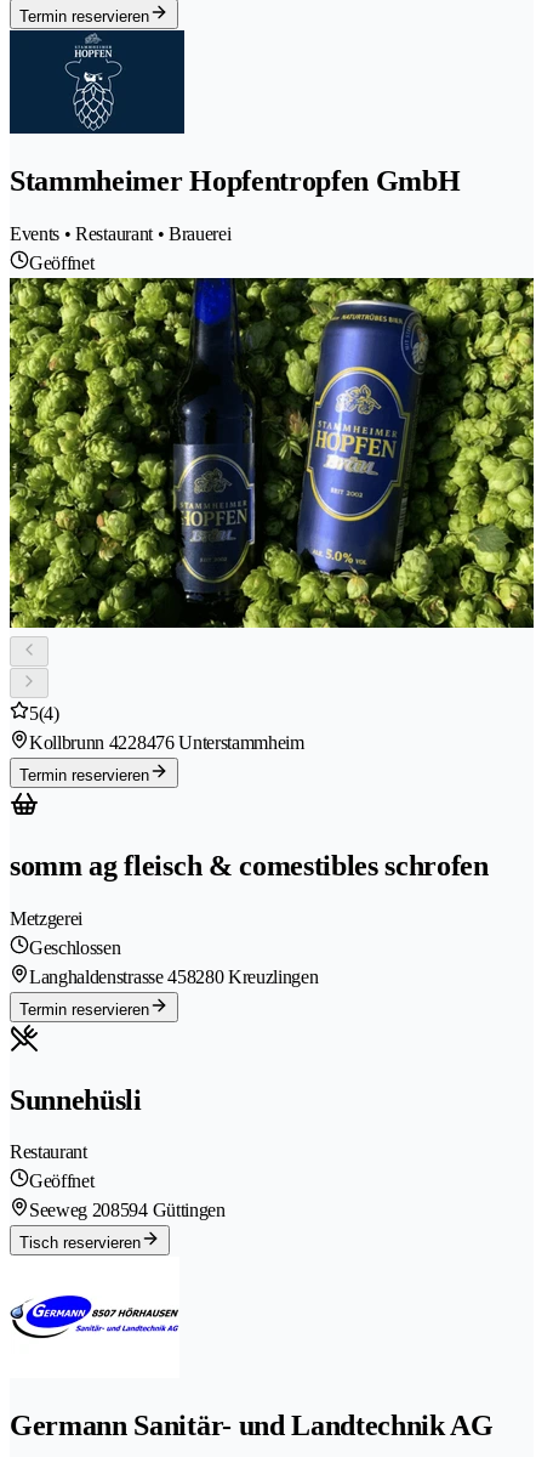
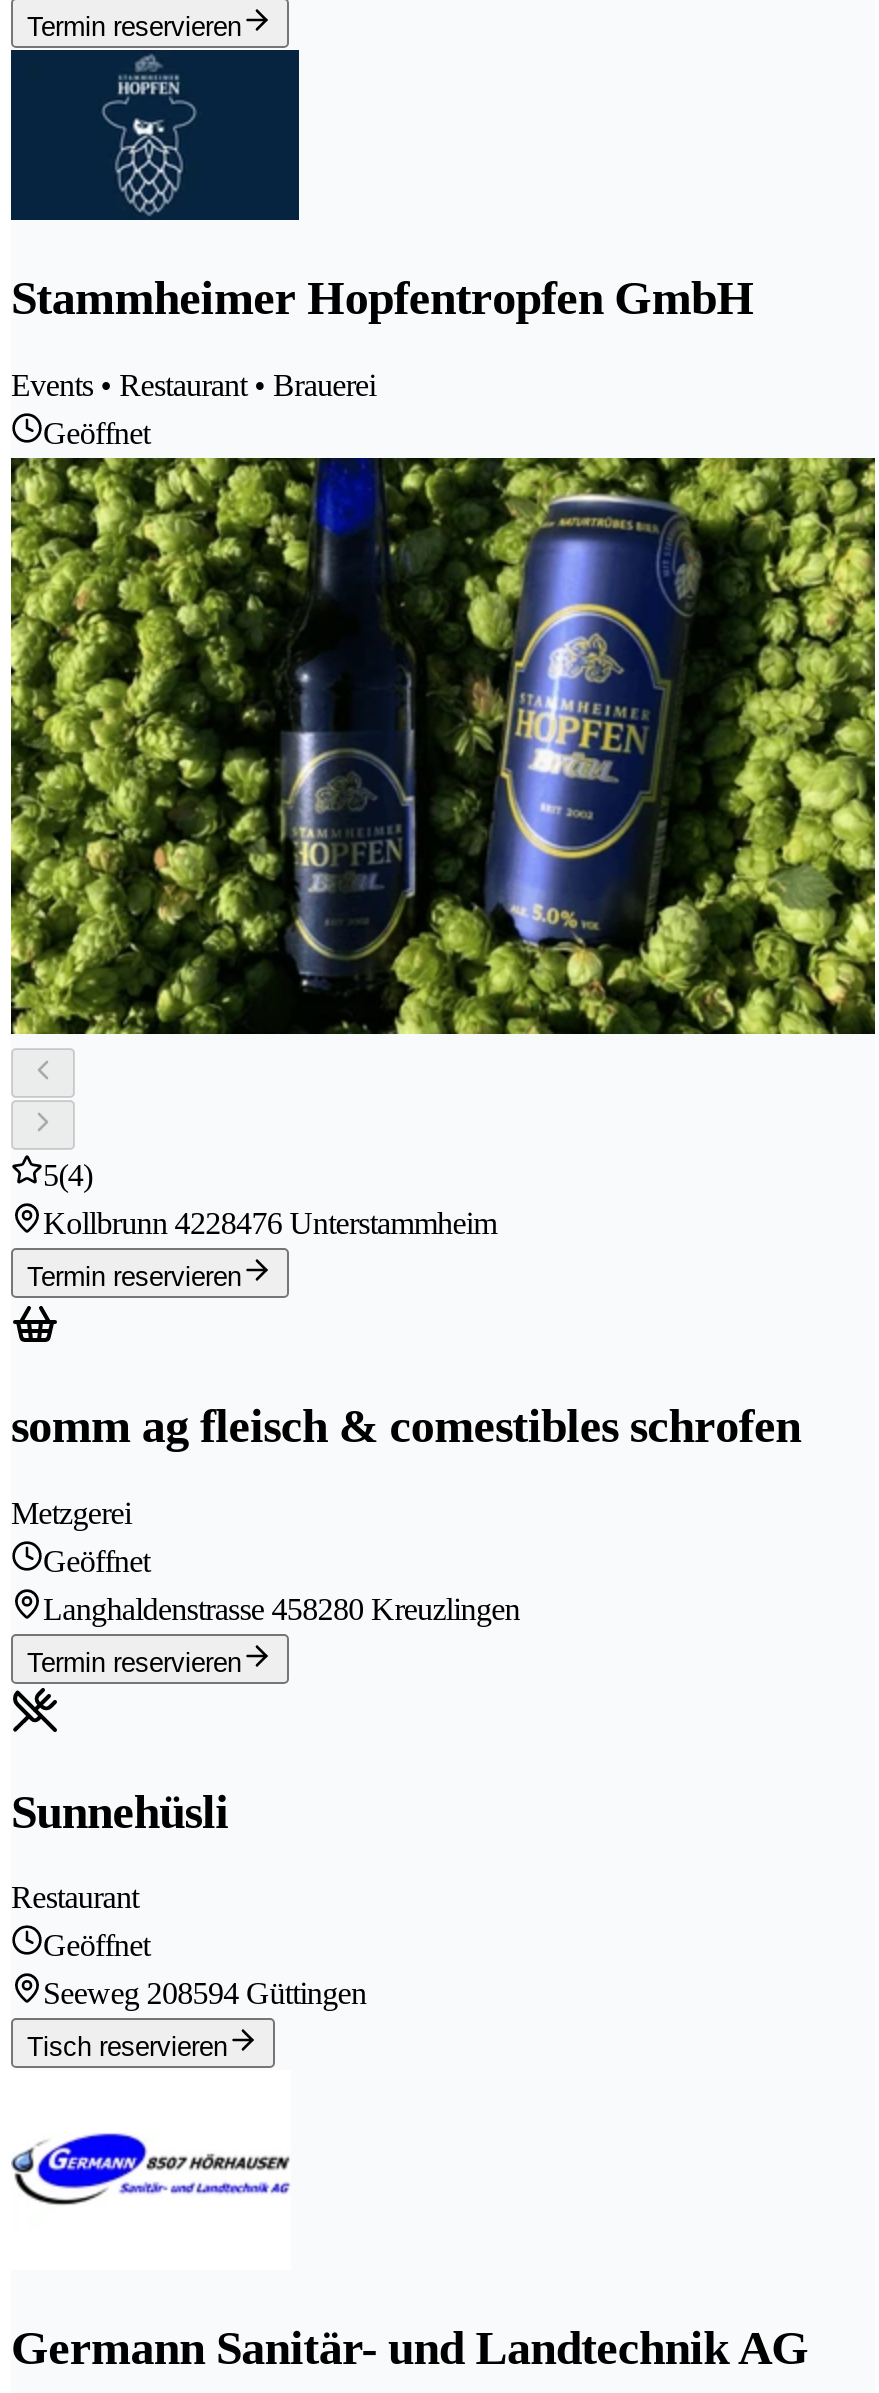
- Geschlossen
+ Geöffnet
